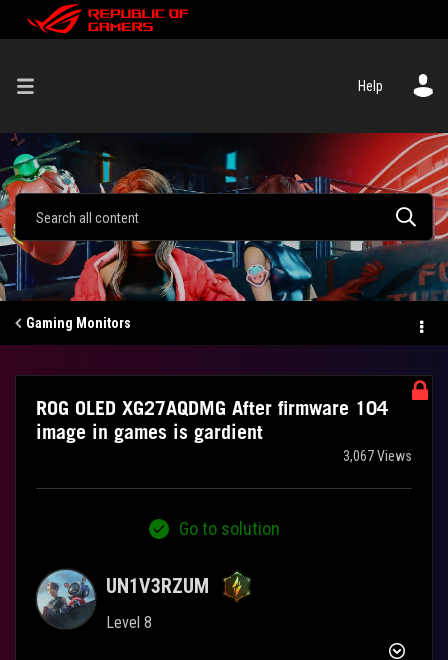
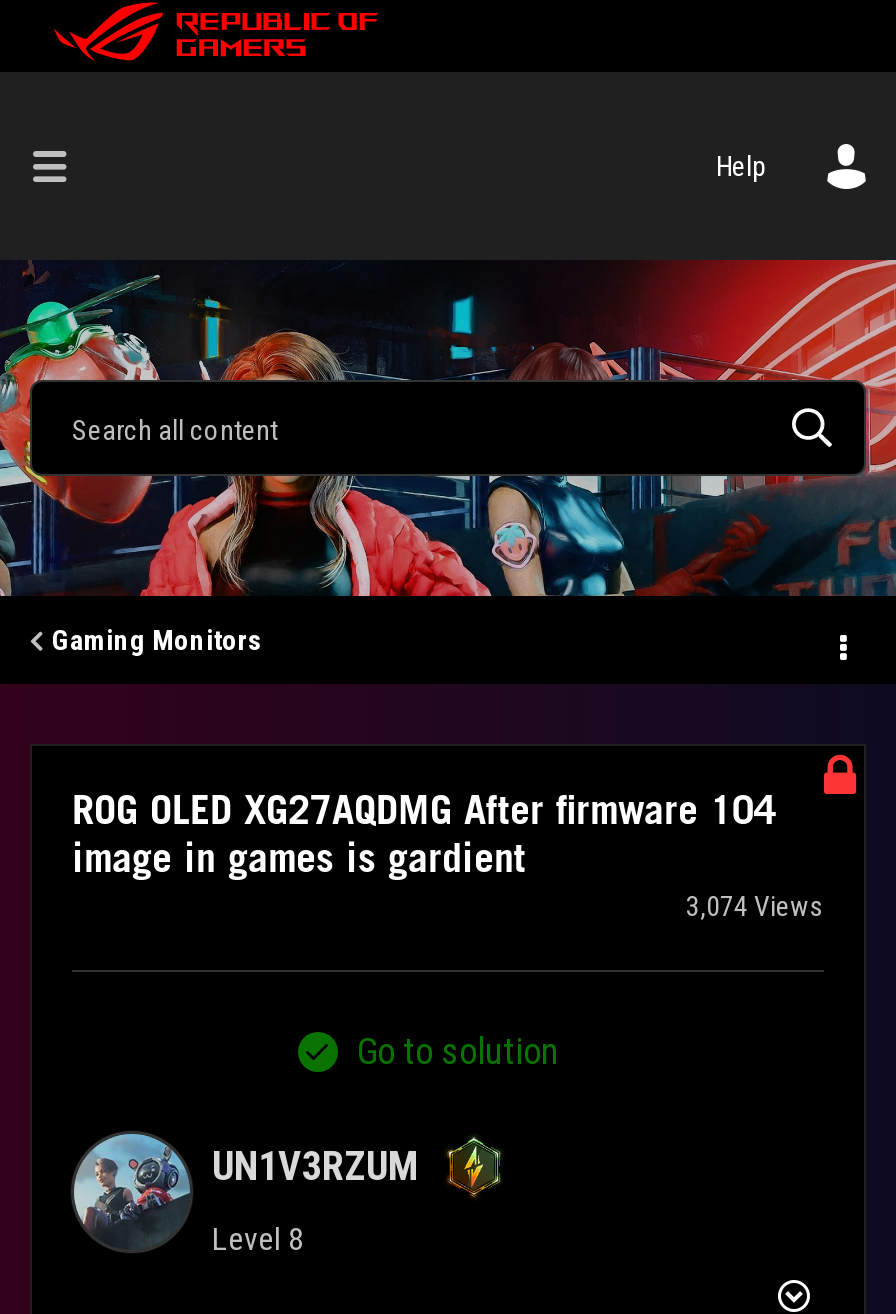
- 3,067 Views
+ 3,074 Views
